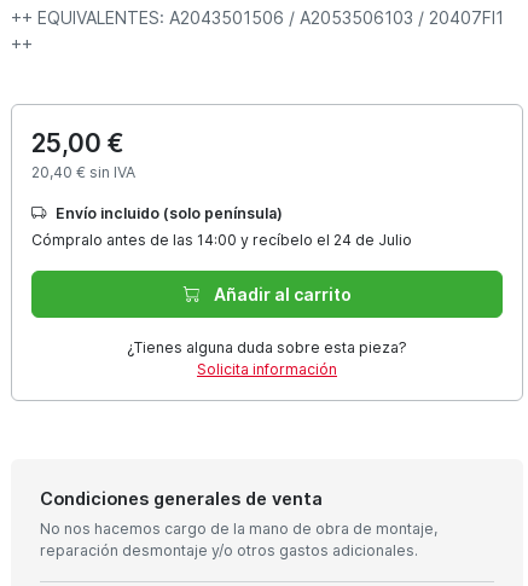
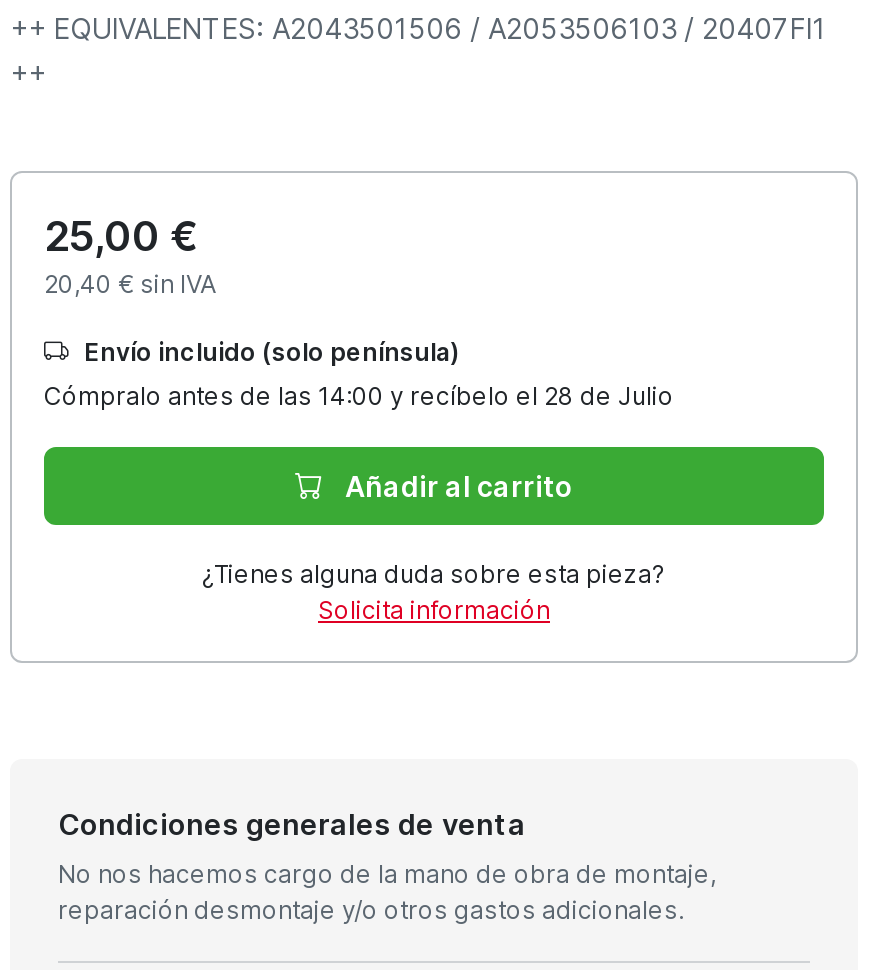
- Cómpralo antes de las 14:00 y recíbelo el 24 de Julio
+ Cómpralo antes de las 14:00 y recíbelo el 28 de Julio
